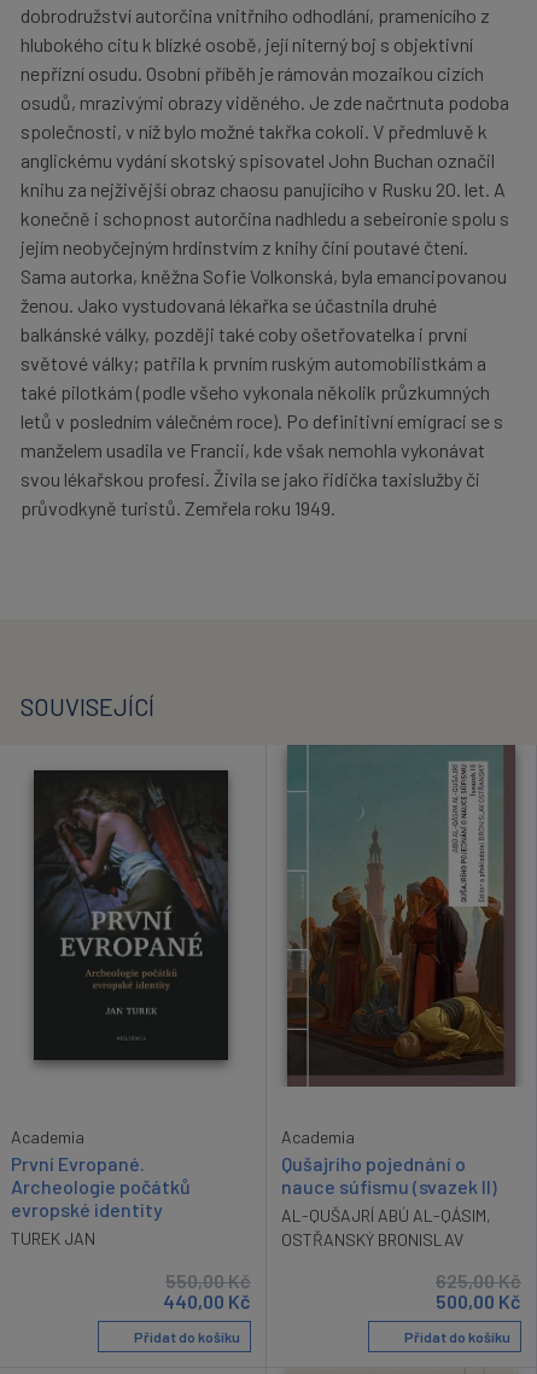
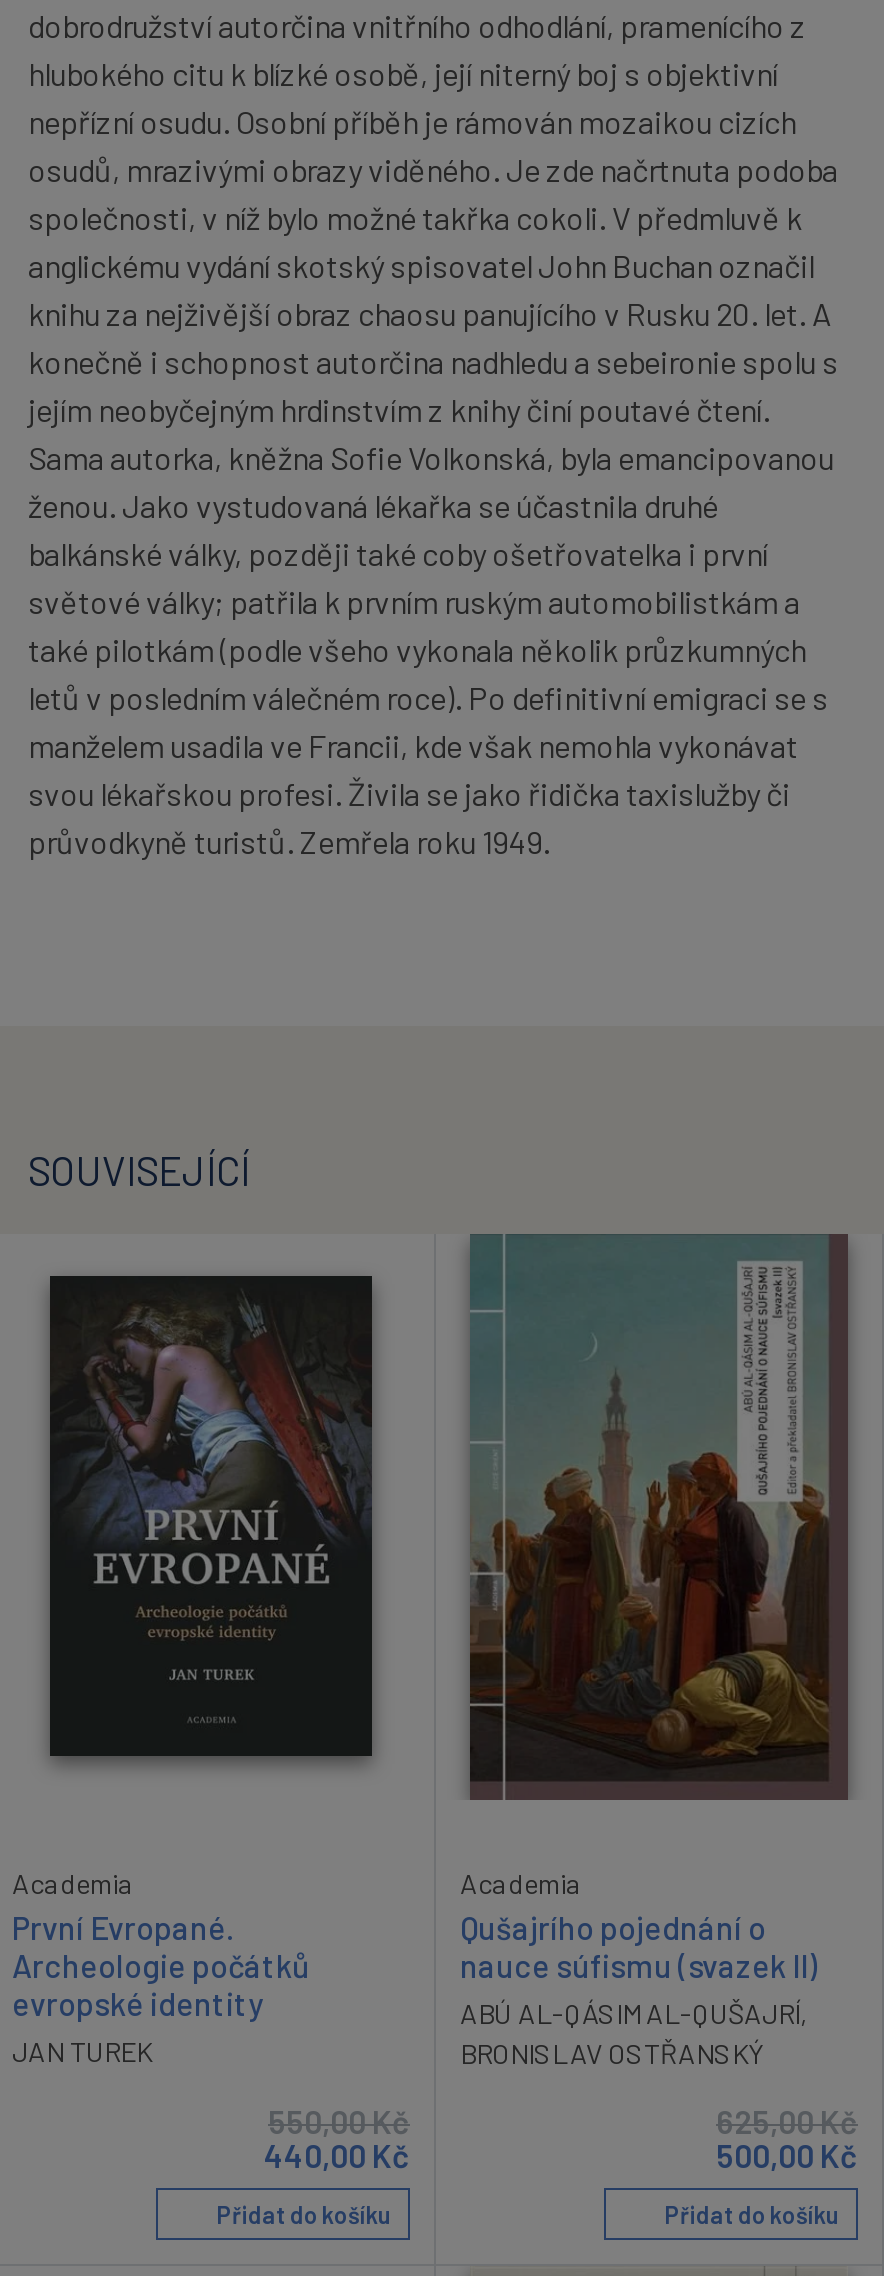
- AL-QUŠAJRÍ ABÚ AL-QÁSIM,
- OSTŘANSKÝ BRONISLAV
+ ABÚ AL-QÁSIM AL-QUŠAJRÍ,
+ BRONISLAV OSTŘANSKÝ

- TUREK JAN
+ JAN TUREK
